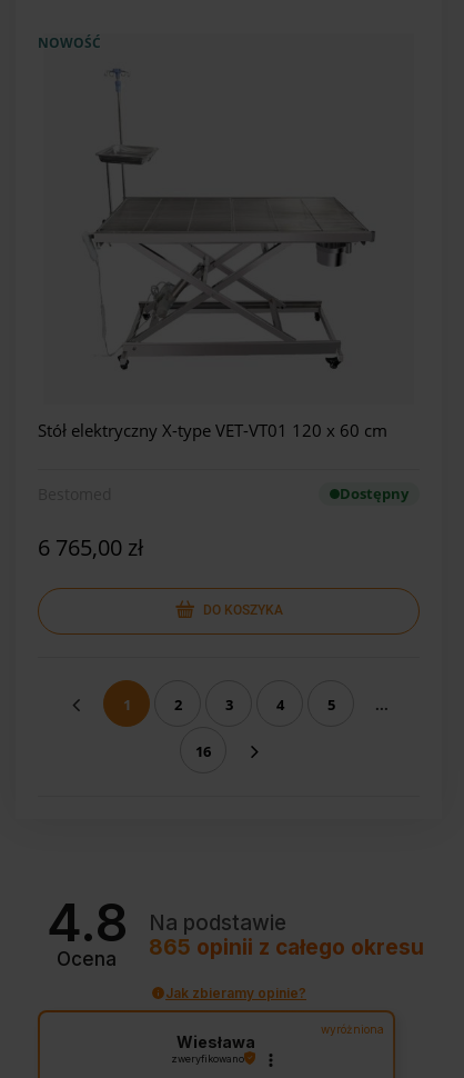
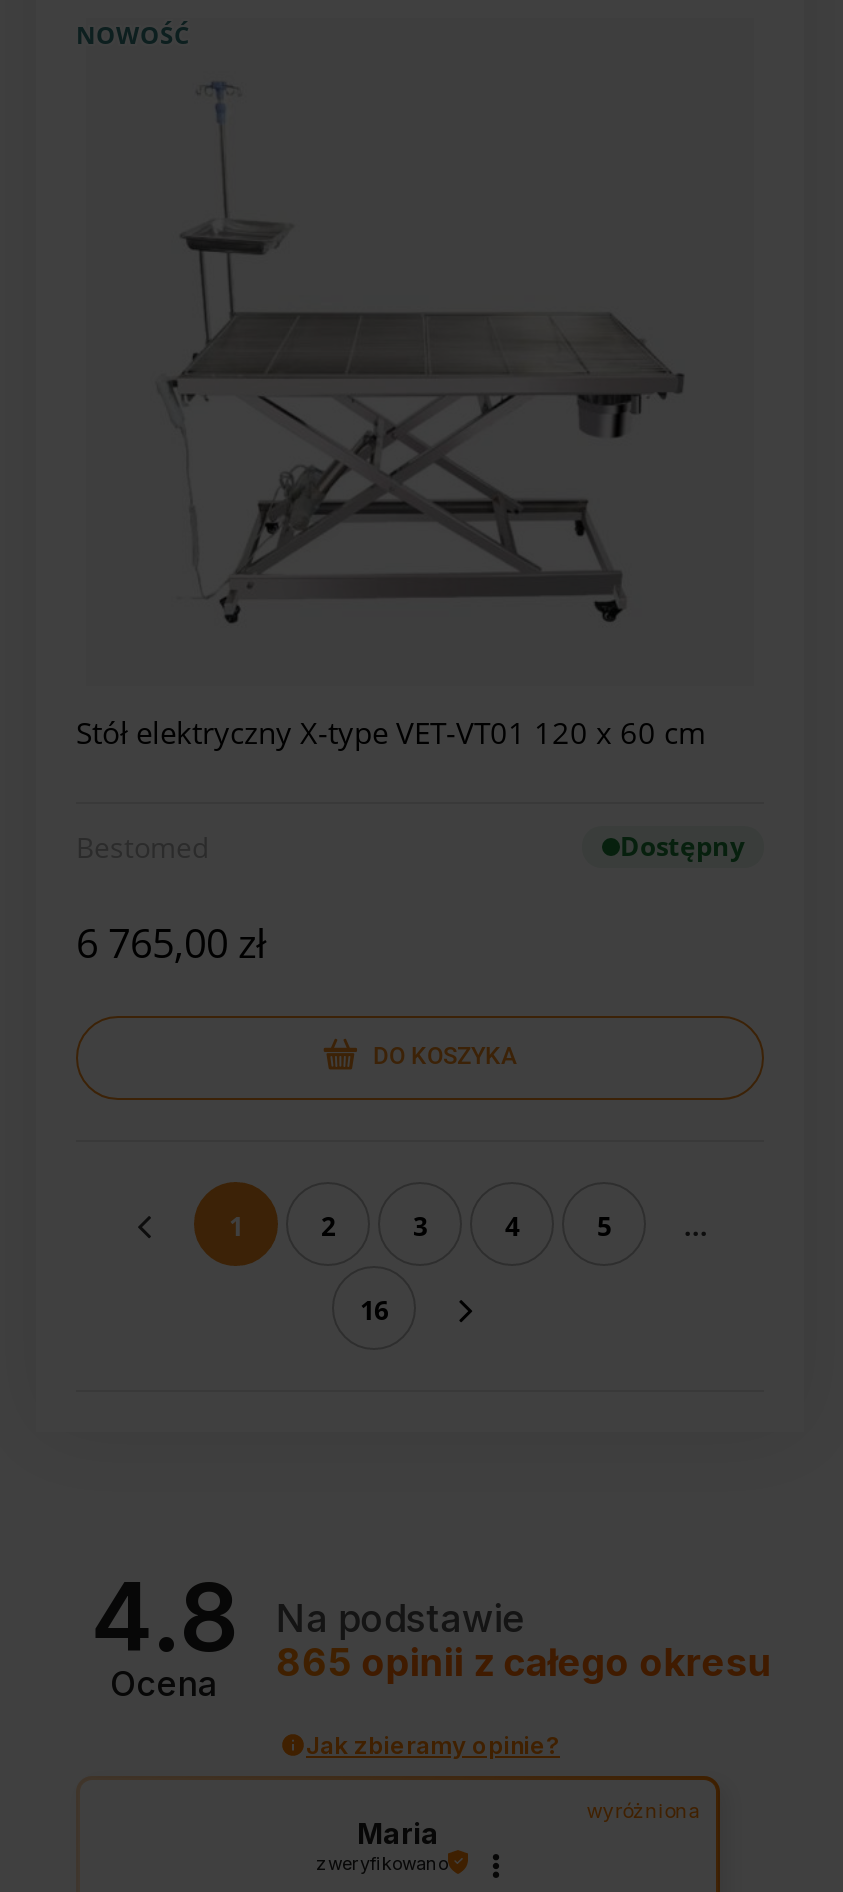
- Wiesława
+ Maria
